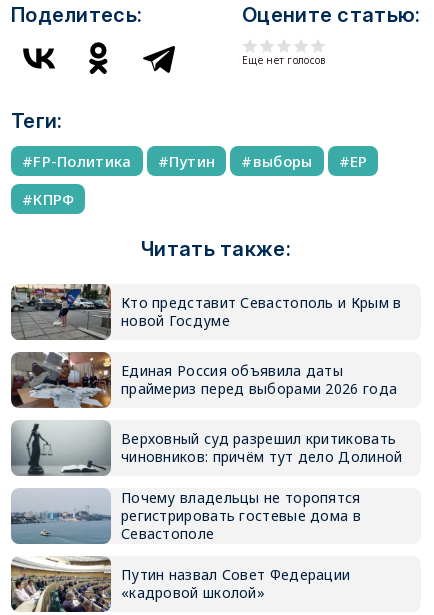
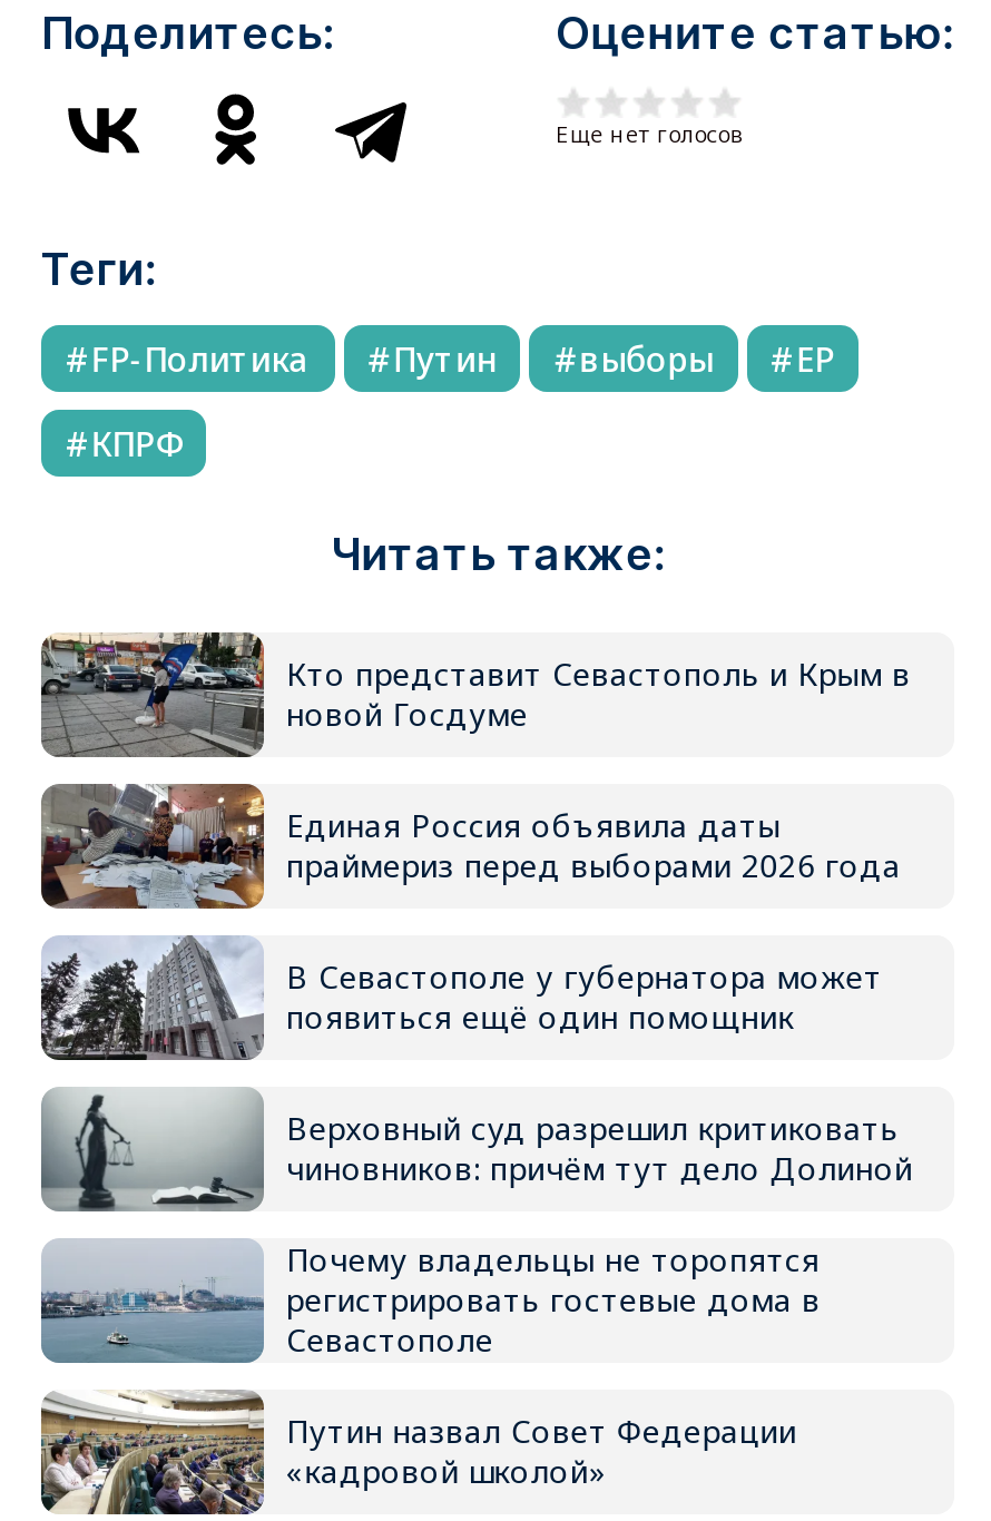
+ [image]
+ В Севастополе у губернатора может
+ появиться ещё один помощник
